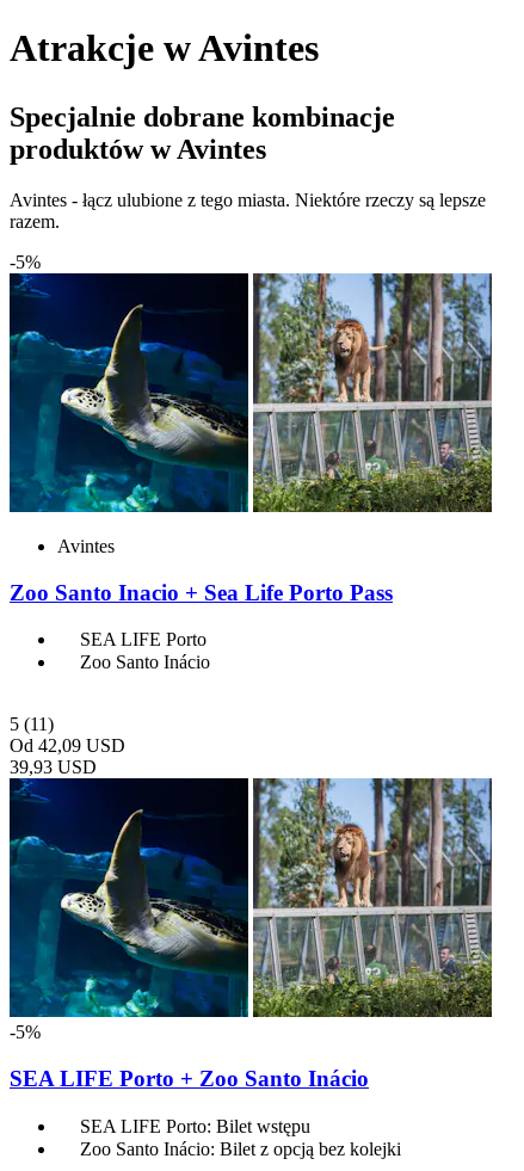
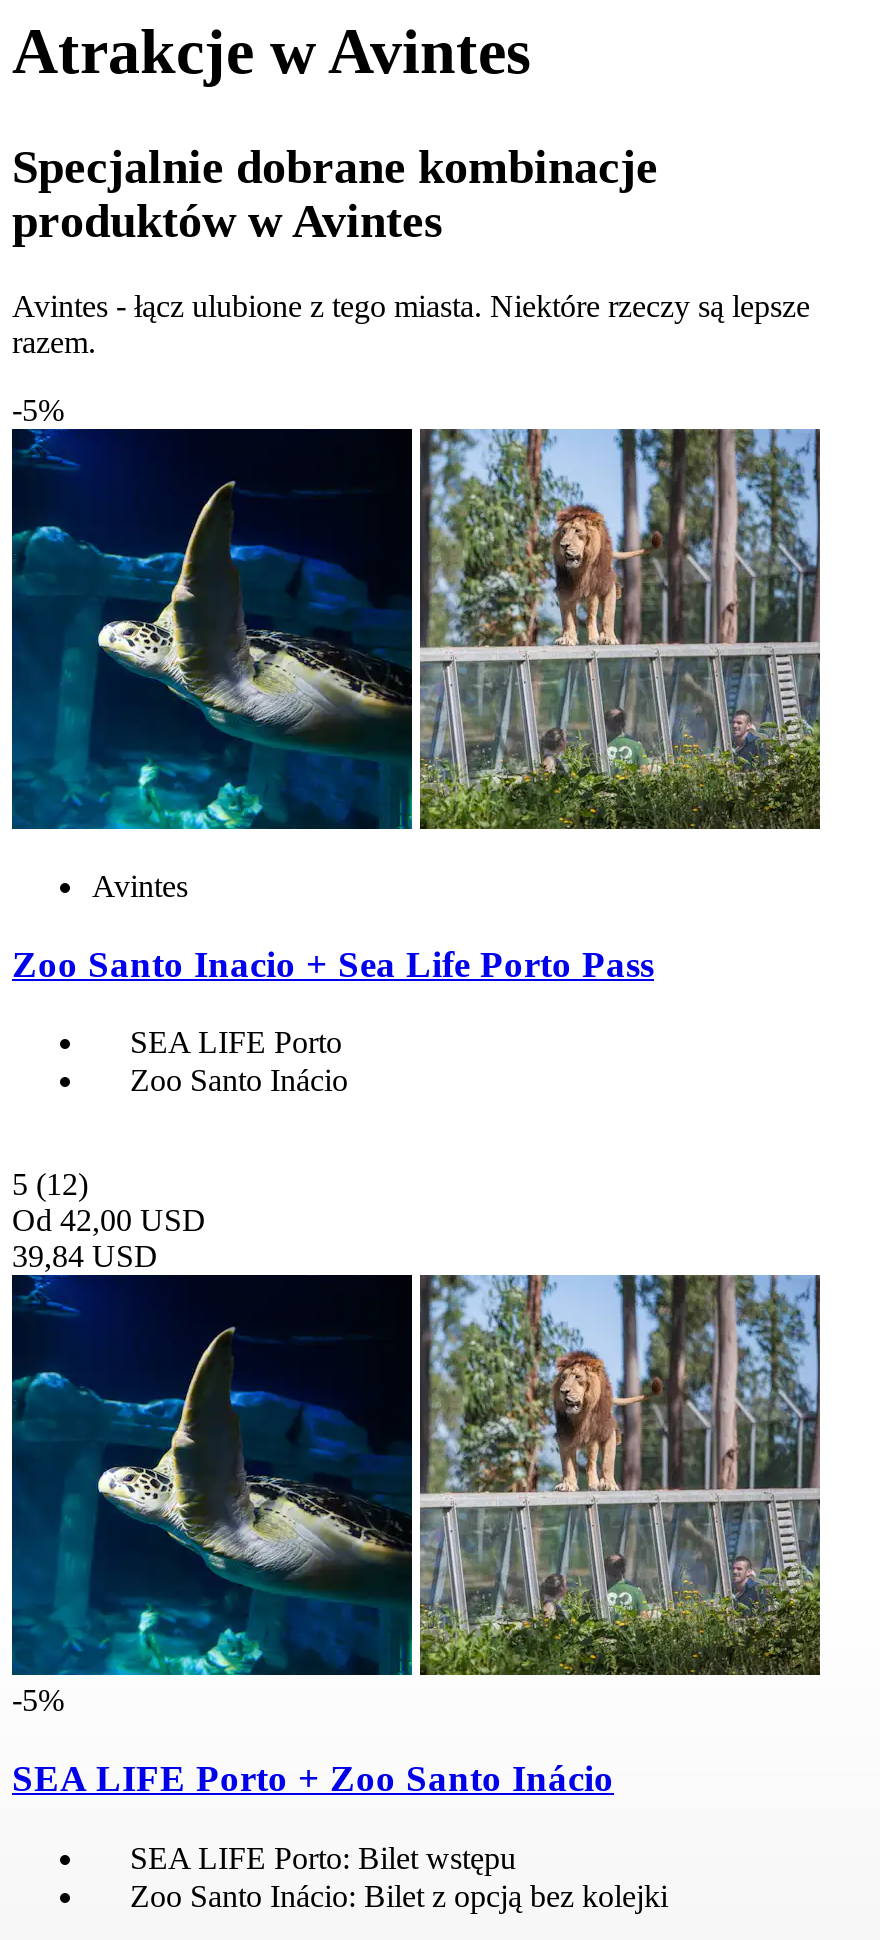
- 5 (11)
+ 5 (12)

- Od 42,09 USD
+ Od 42,00 USD

- 39,93 USD
+ 39,84 USD
